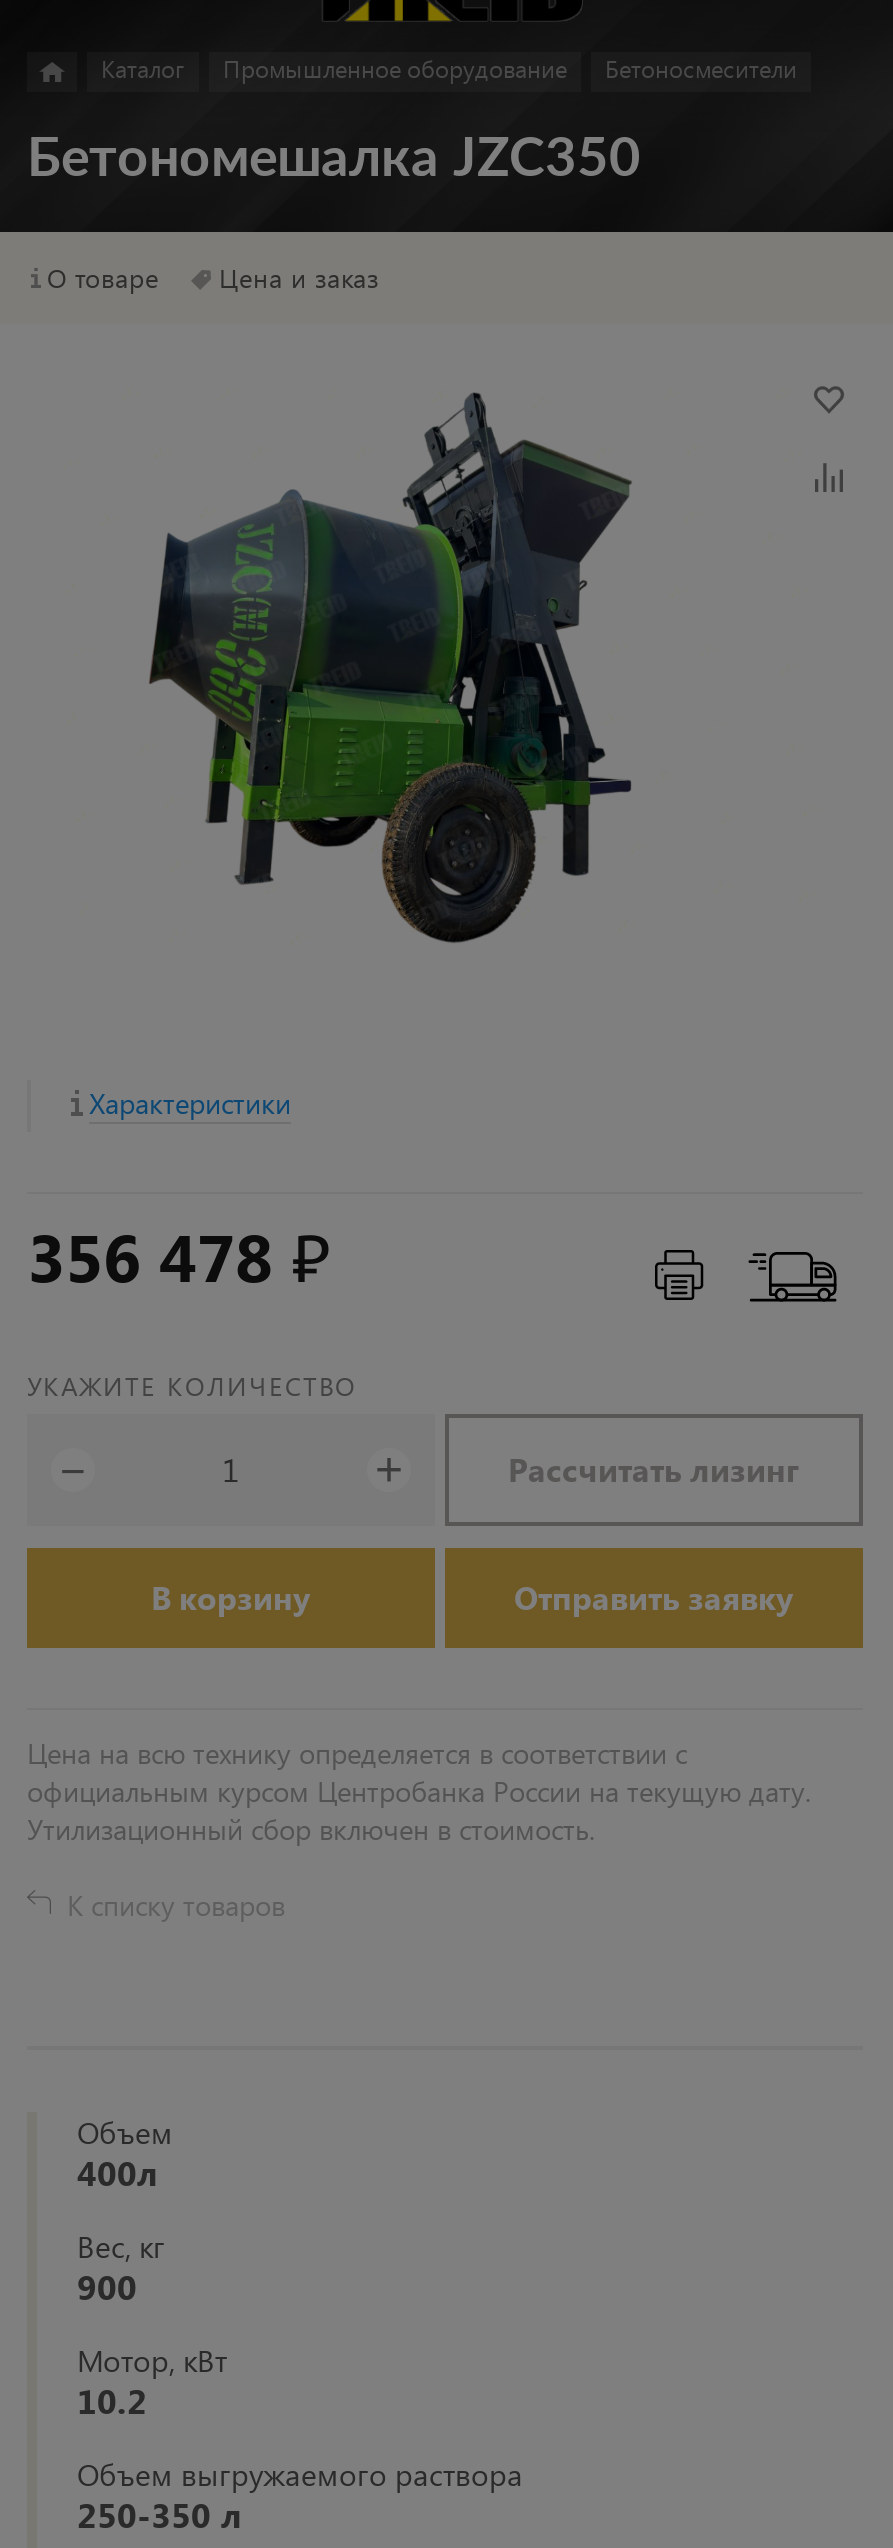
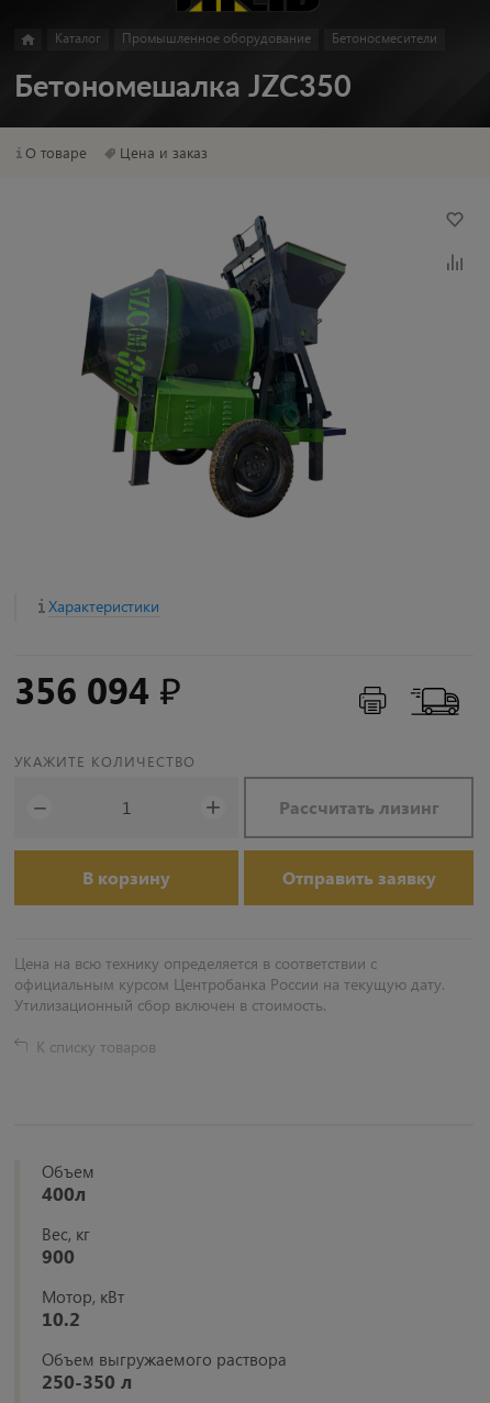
- 356 478 ₽
+ 356 094 ₽
